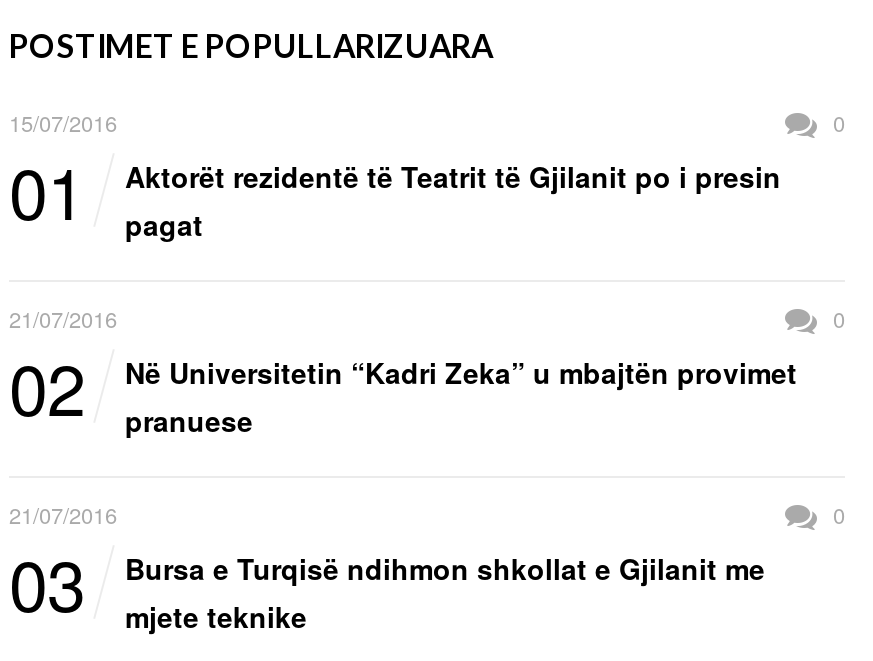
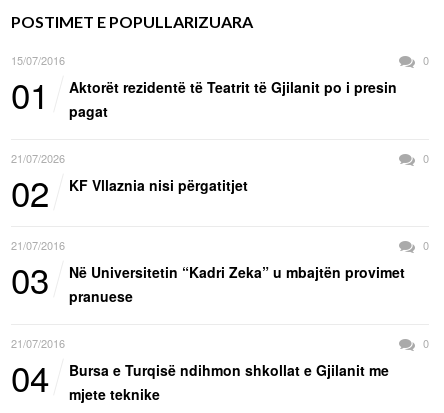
- 21/07/2016
+ 21/07/2026

+ KF Vllaznia nisi përgatitjet
+ 21/07/2016
+ 0
+ 03

- 03 Bursa e Turqisë ndihmon shkollat e Gjilanit me mjete teknike
+ 04 Bursa e Turqisë ndihmon shkollat e Gjilanit me mjete teknike
